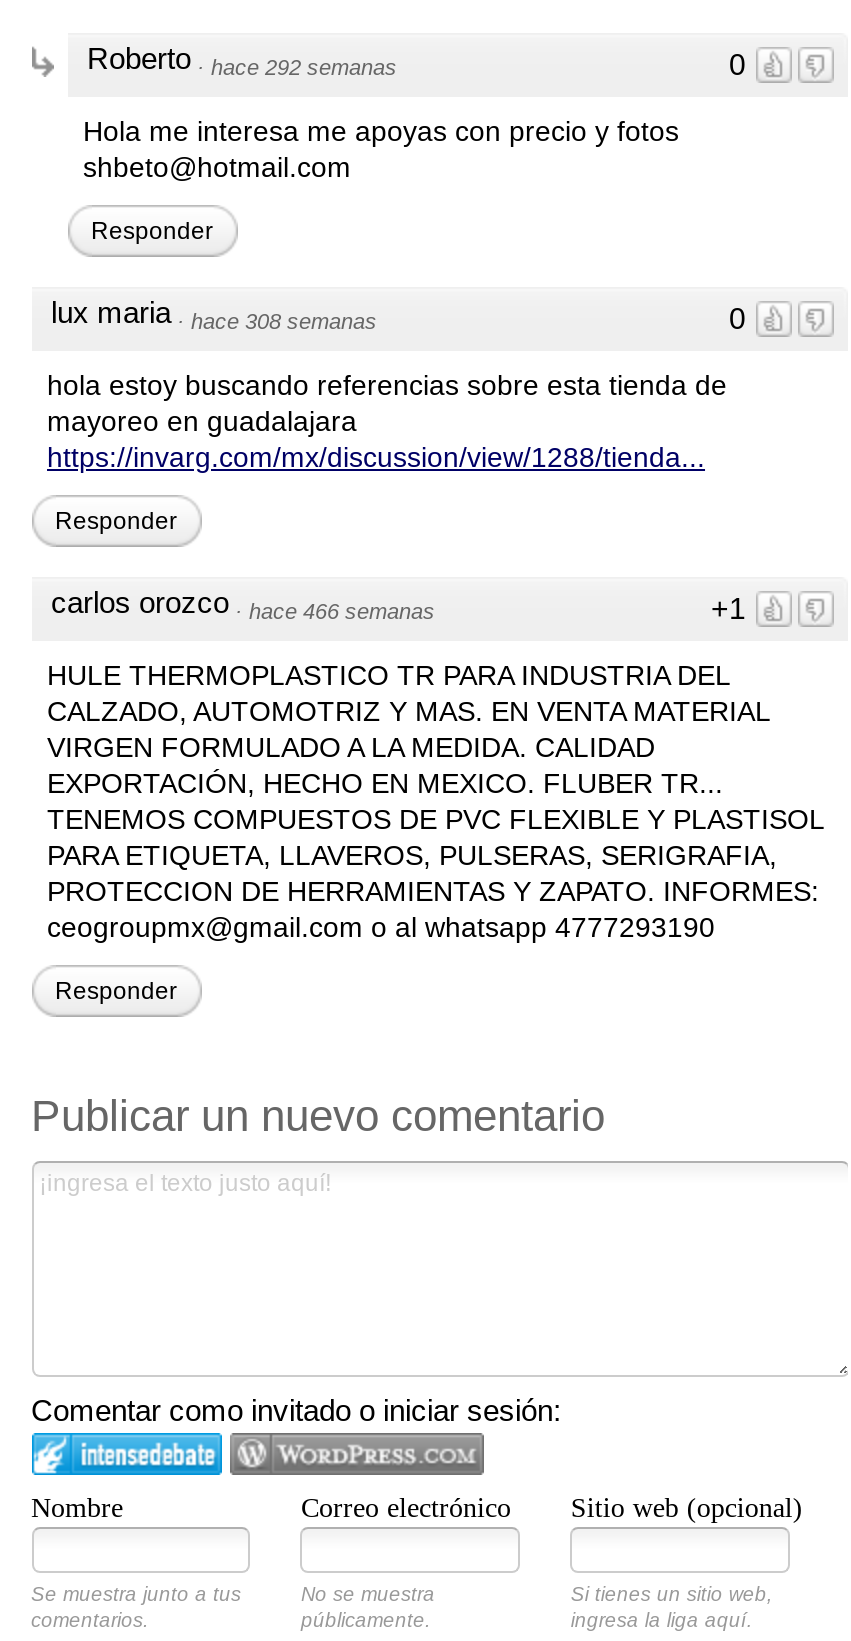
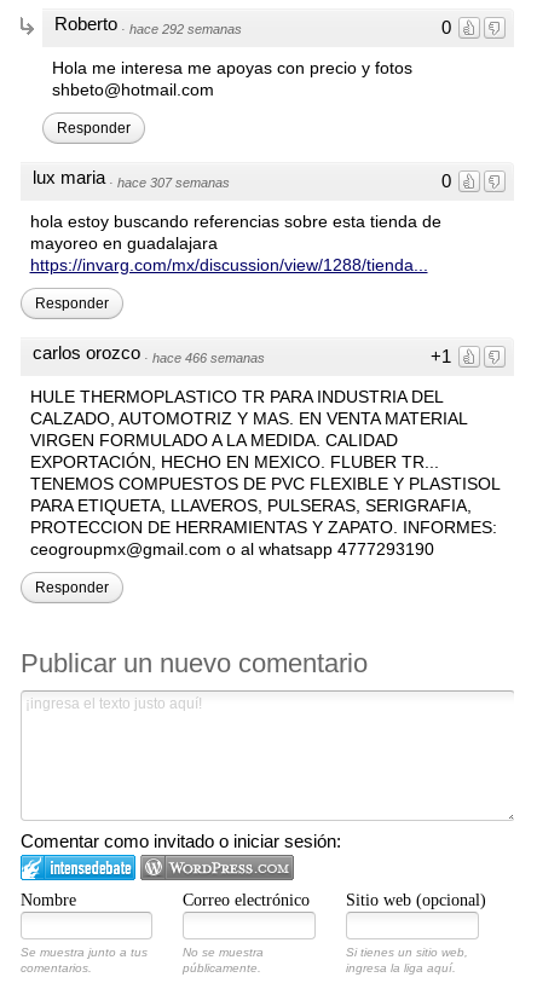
- lux maria · hace 308 semanas
+ lux maria · hace 307 semanas
